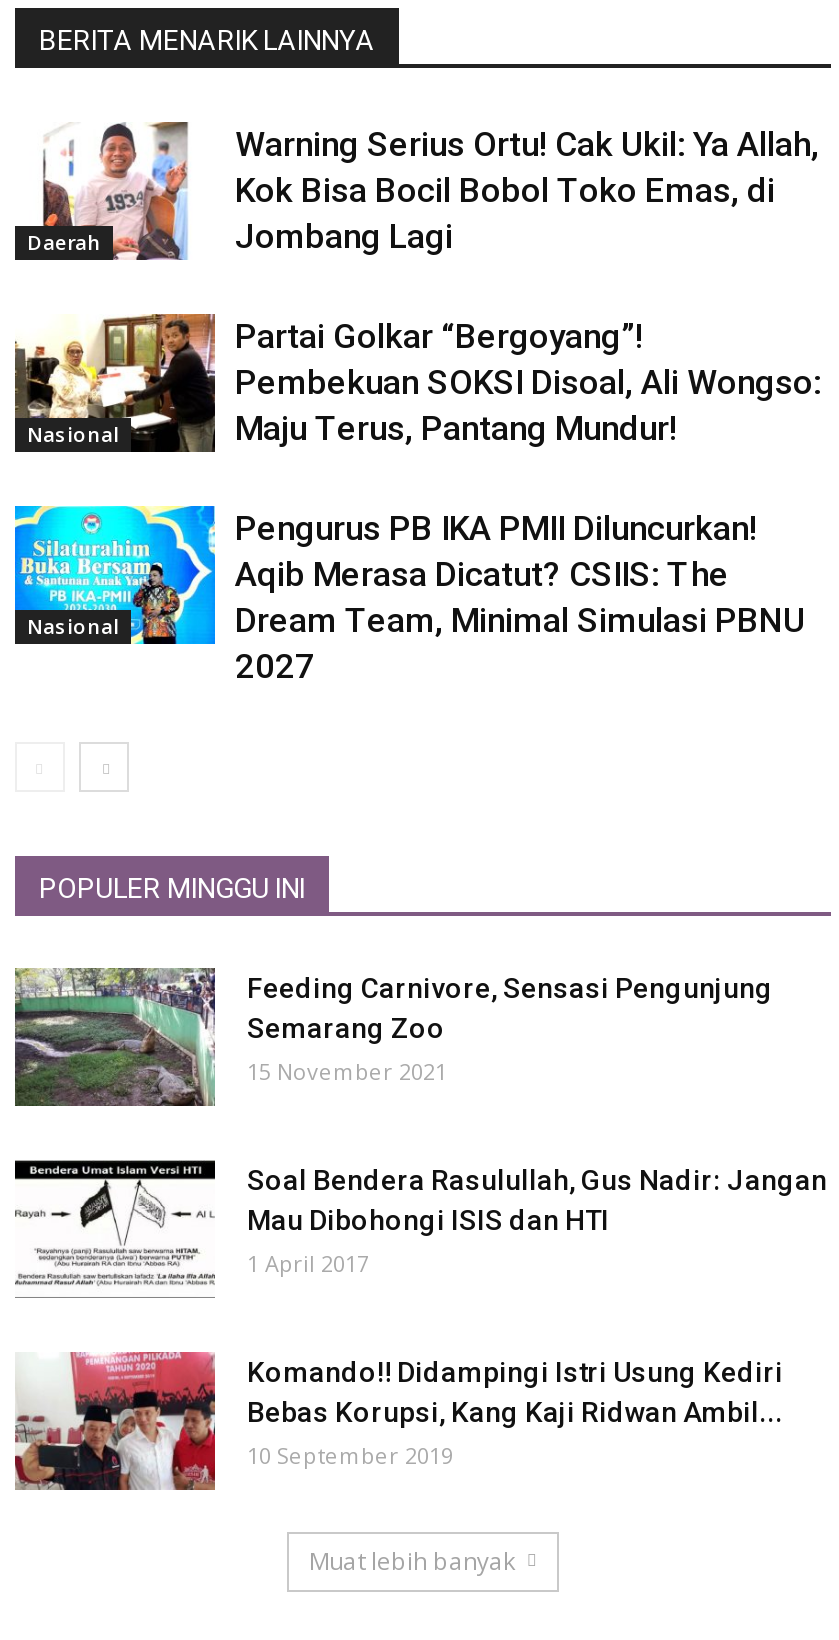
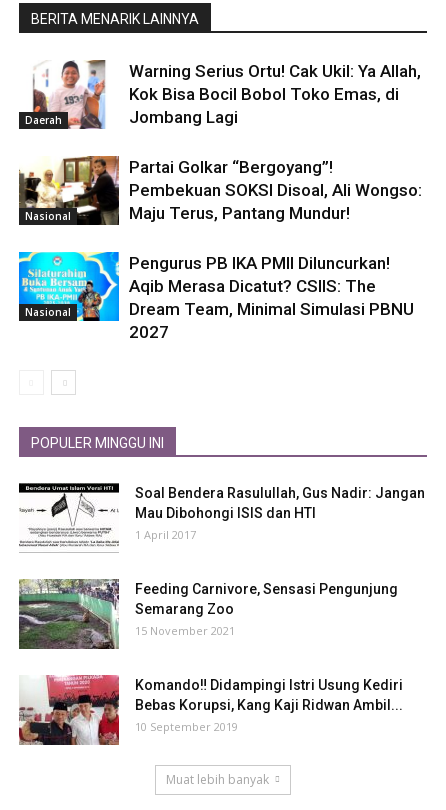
moved down: [image] | Feeding Carnivore, Sensasi Pengunjung | Semarang Zoo | 15 November 2021

moved up: [image] | Soal Bendera Rasulullah, Gus Nadir: Jangan | Mau Dibohongi ISIS dan HTI | 1 April 2017
